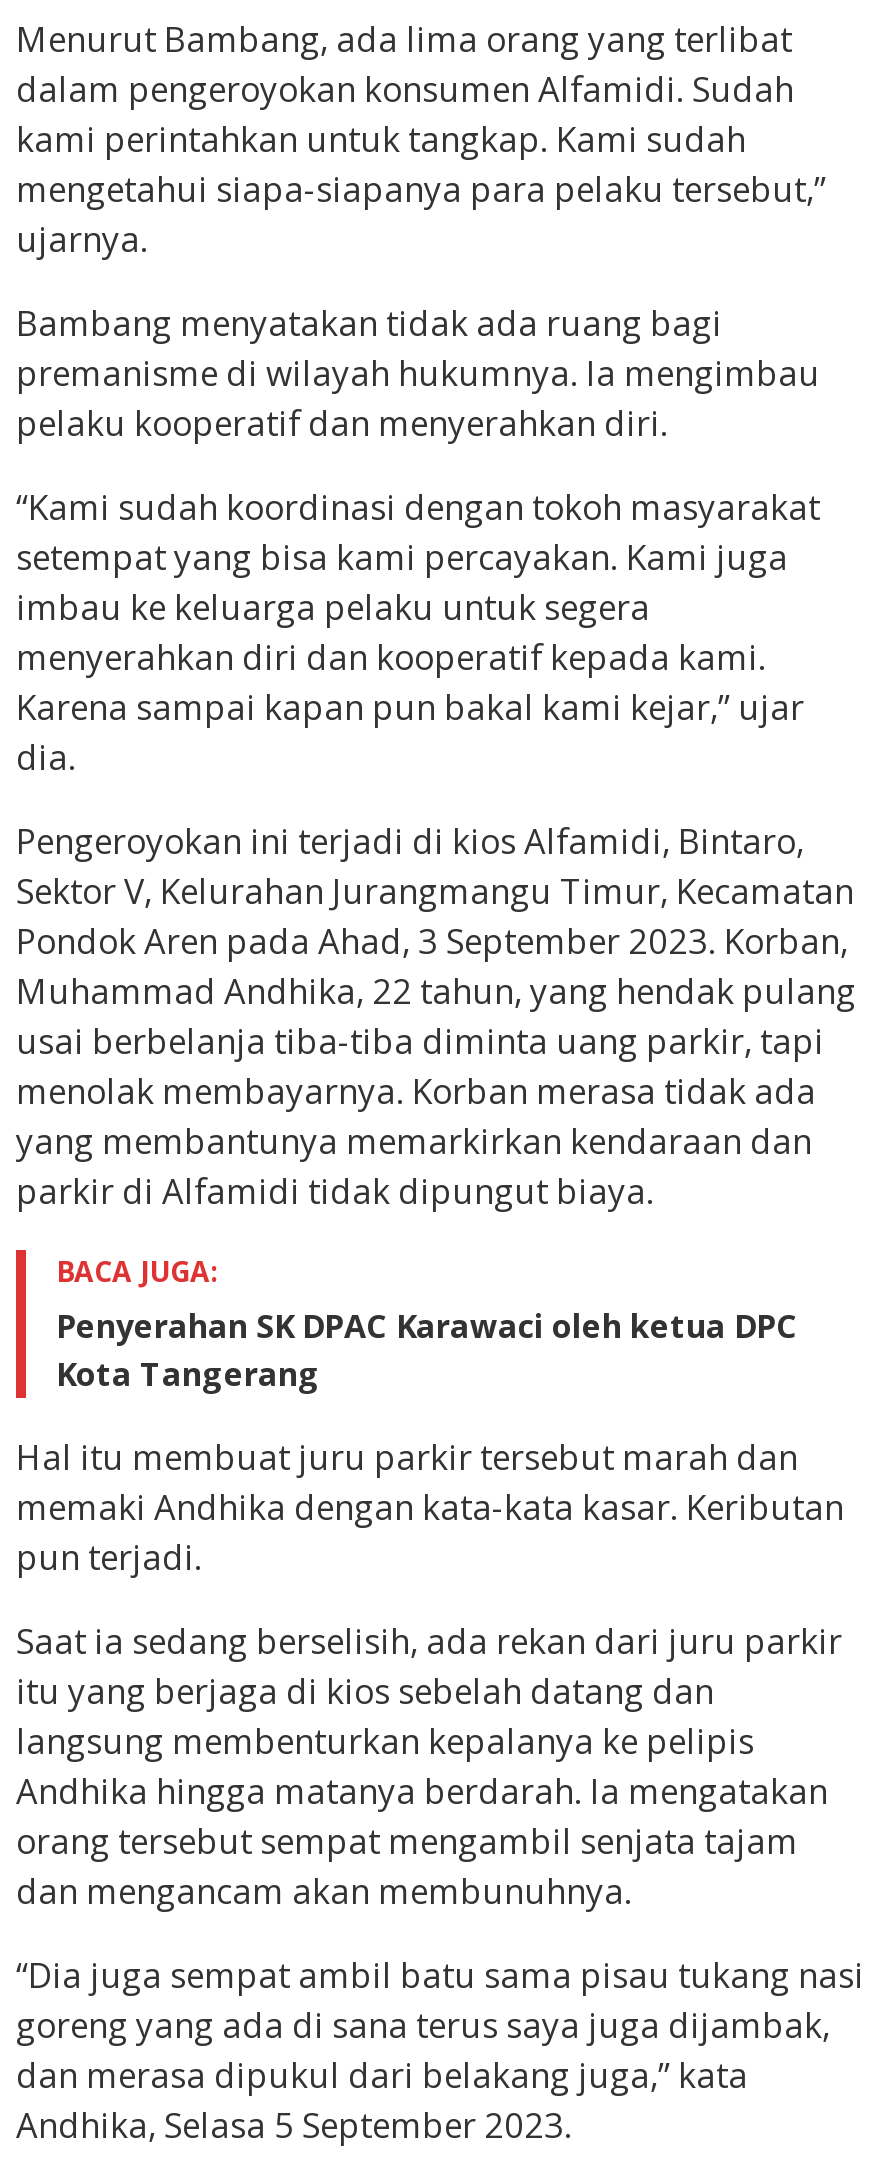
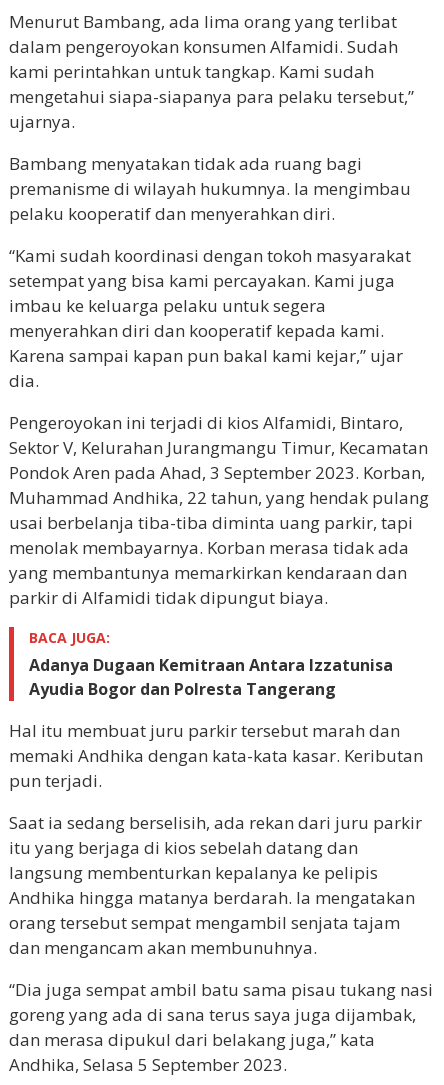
- Penyerahan SK DPAC Karawaci oleh ketua DPC
- Kota Tangerang
+ Adanya Dugaan Kemitraan Antara Izzatunisa
+ Ayudia Bogor dan Polresta Tangerang
